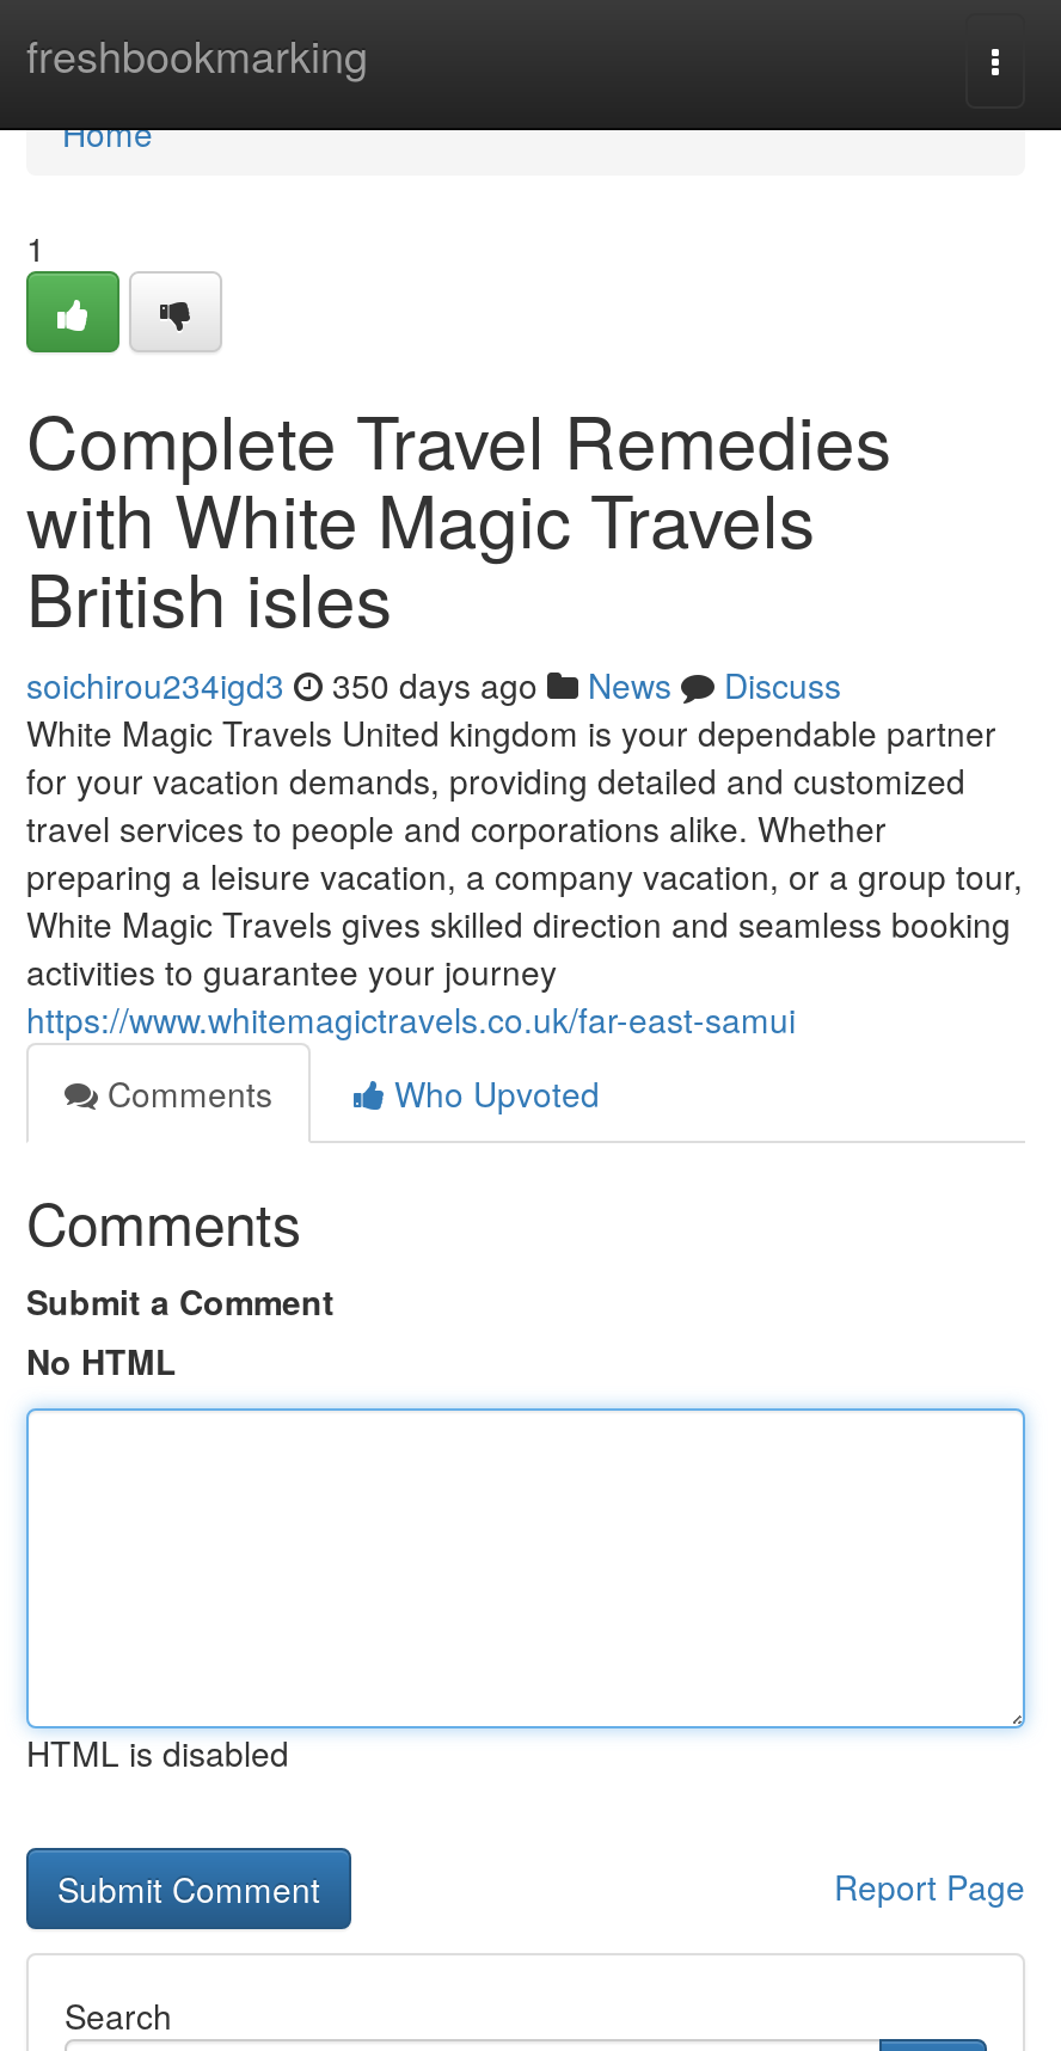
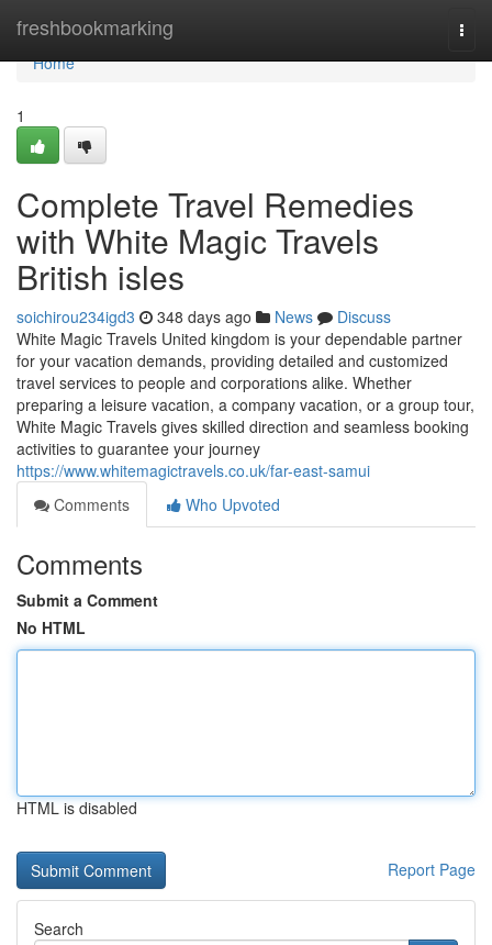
- soichirou234igd3 350 days ago News Discuss
+ soichirou234igd3 348 days ago News Discuss
